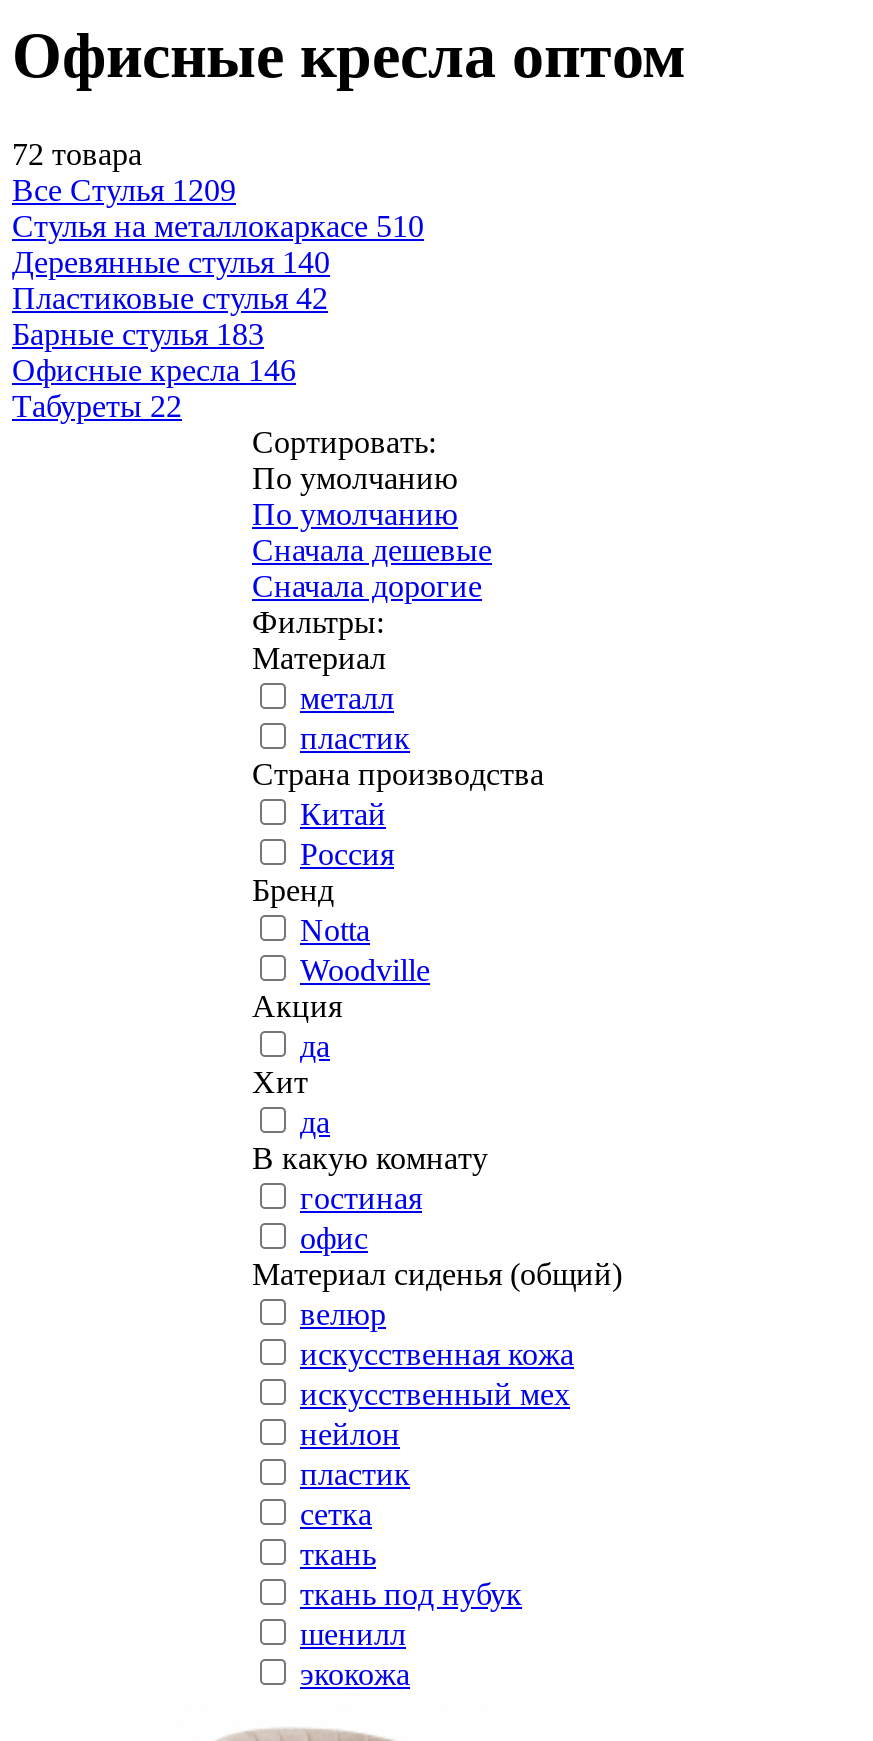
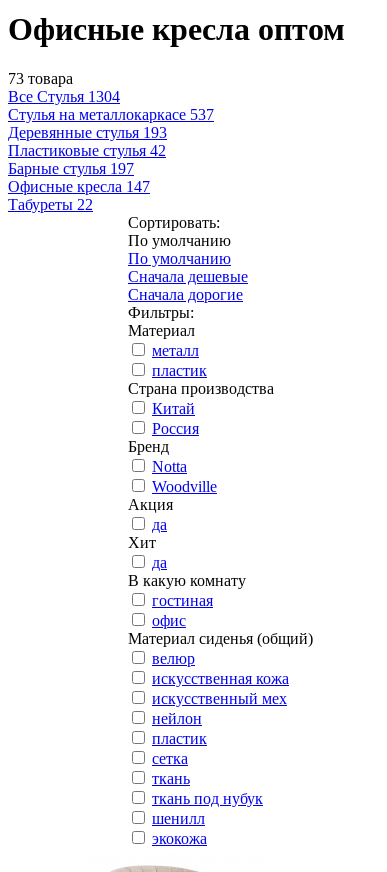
- 72 товара
+ 73 товара

- Все Стулья 1209
+ Все Стулья 1304

- Стулья на металлокаркасе 510
+ Стулья на металлокаркасе 537

- Деревянные стулья 140
+ Деревянные стулья 193

- Барные стулья 183
+ Барные стулья 197

- Офисные кресла 146
+ Офисные кресла 147
